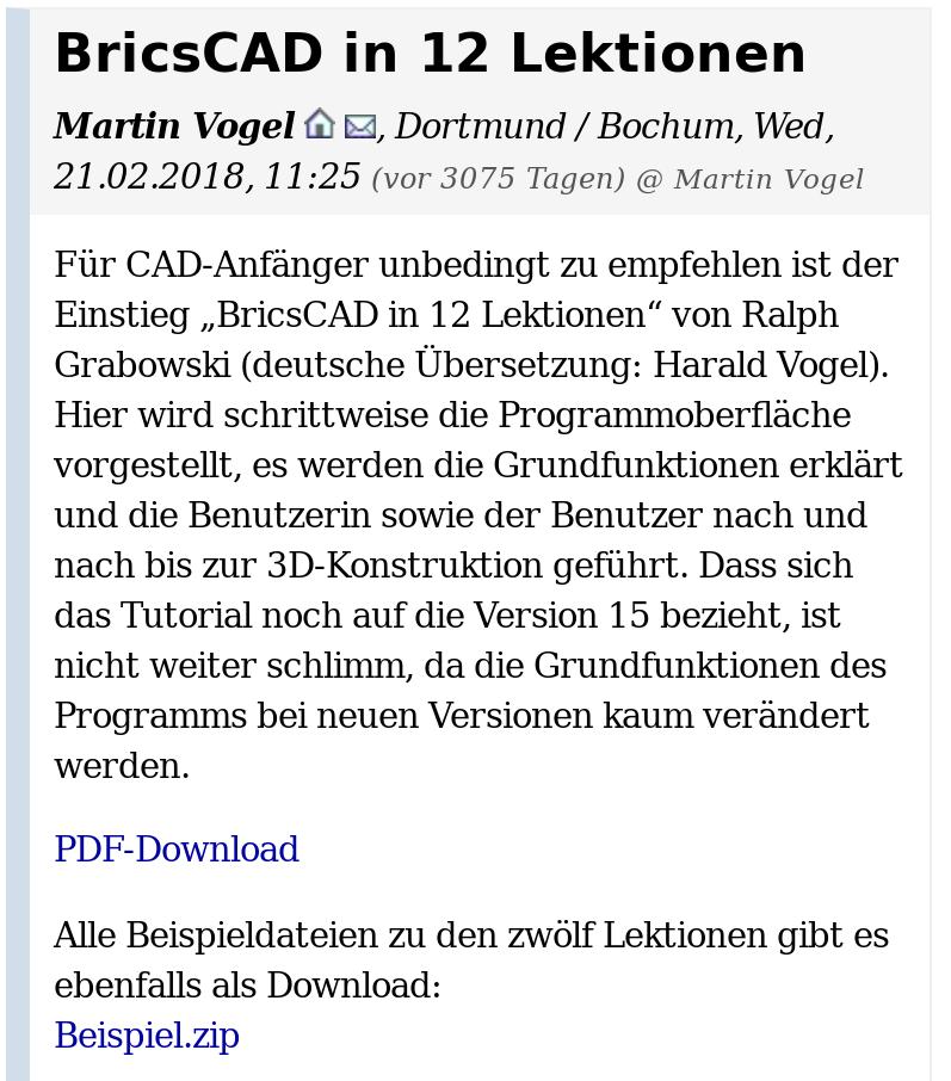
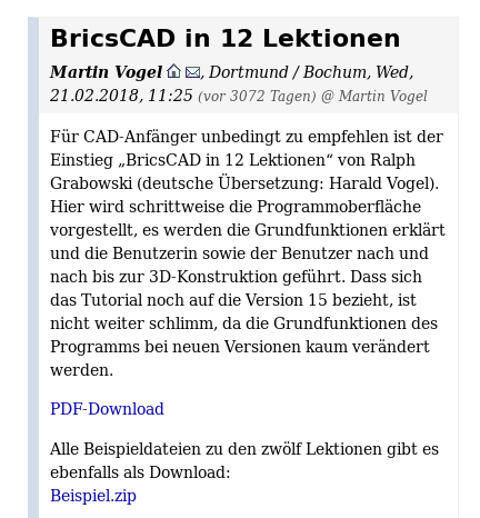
- 21.02.2018, 11:25 (vor 3075 Tagen) @ Martin Vogel
+ 21.02.2018, 11:25 (vor 3072 Tagen) @ Martin Vogel
